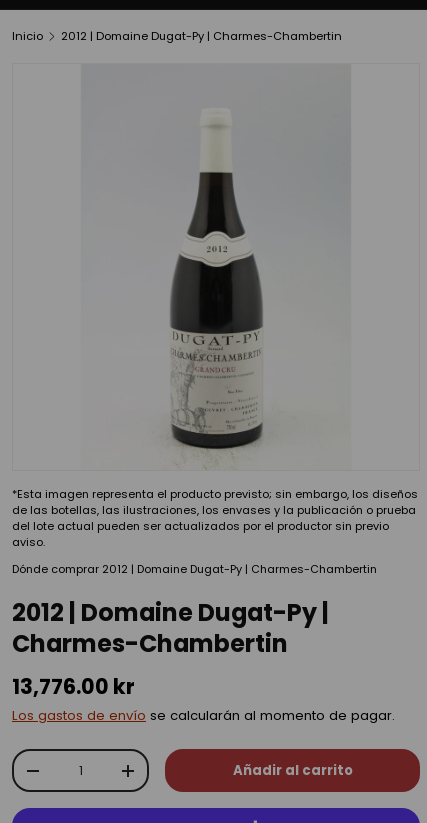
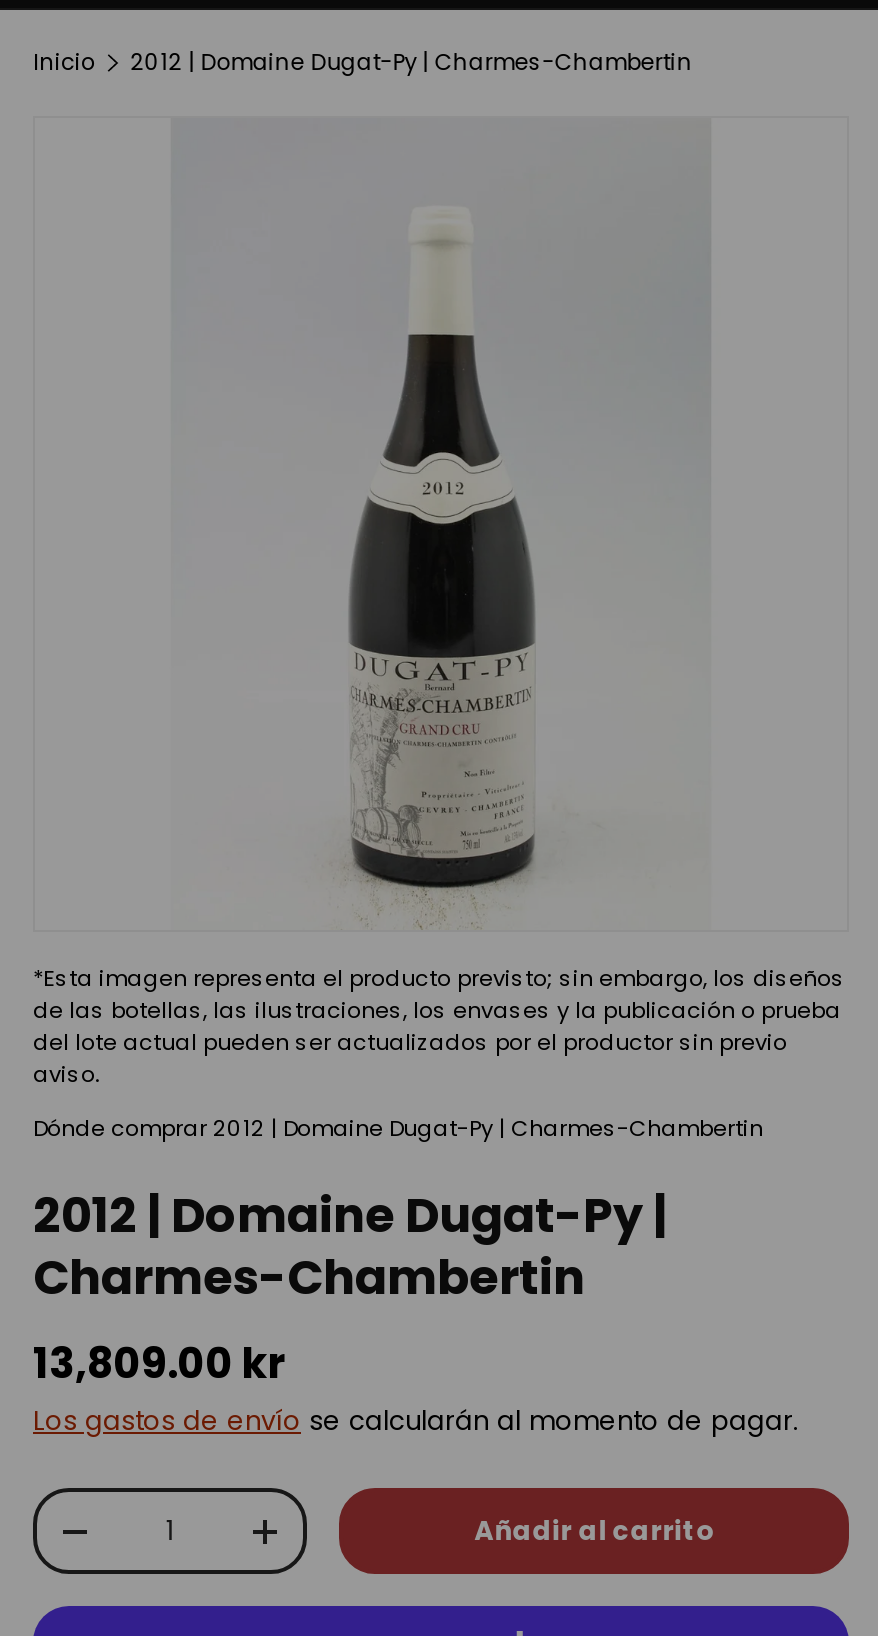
- 13,776.00 kr
+ 13,809.00 kr
